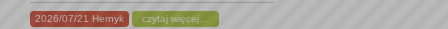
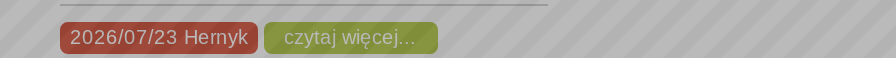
- 2026/07/21 Hernyk czytaj więcej...
+ 2026/07/23 Hernyk czytaj więcej...
